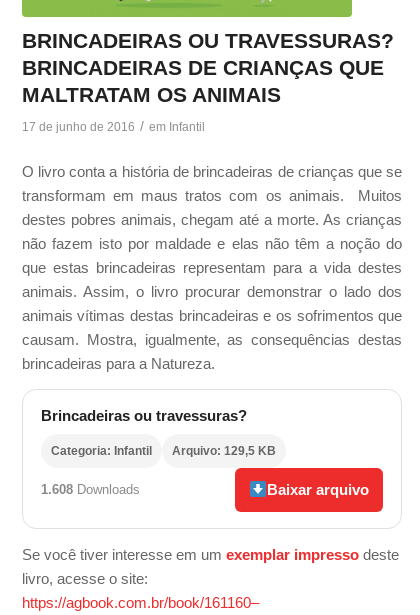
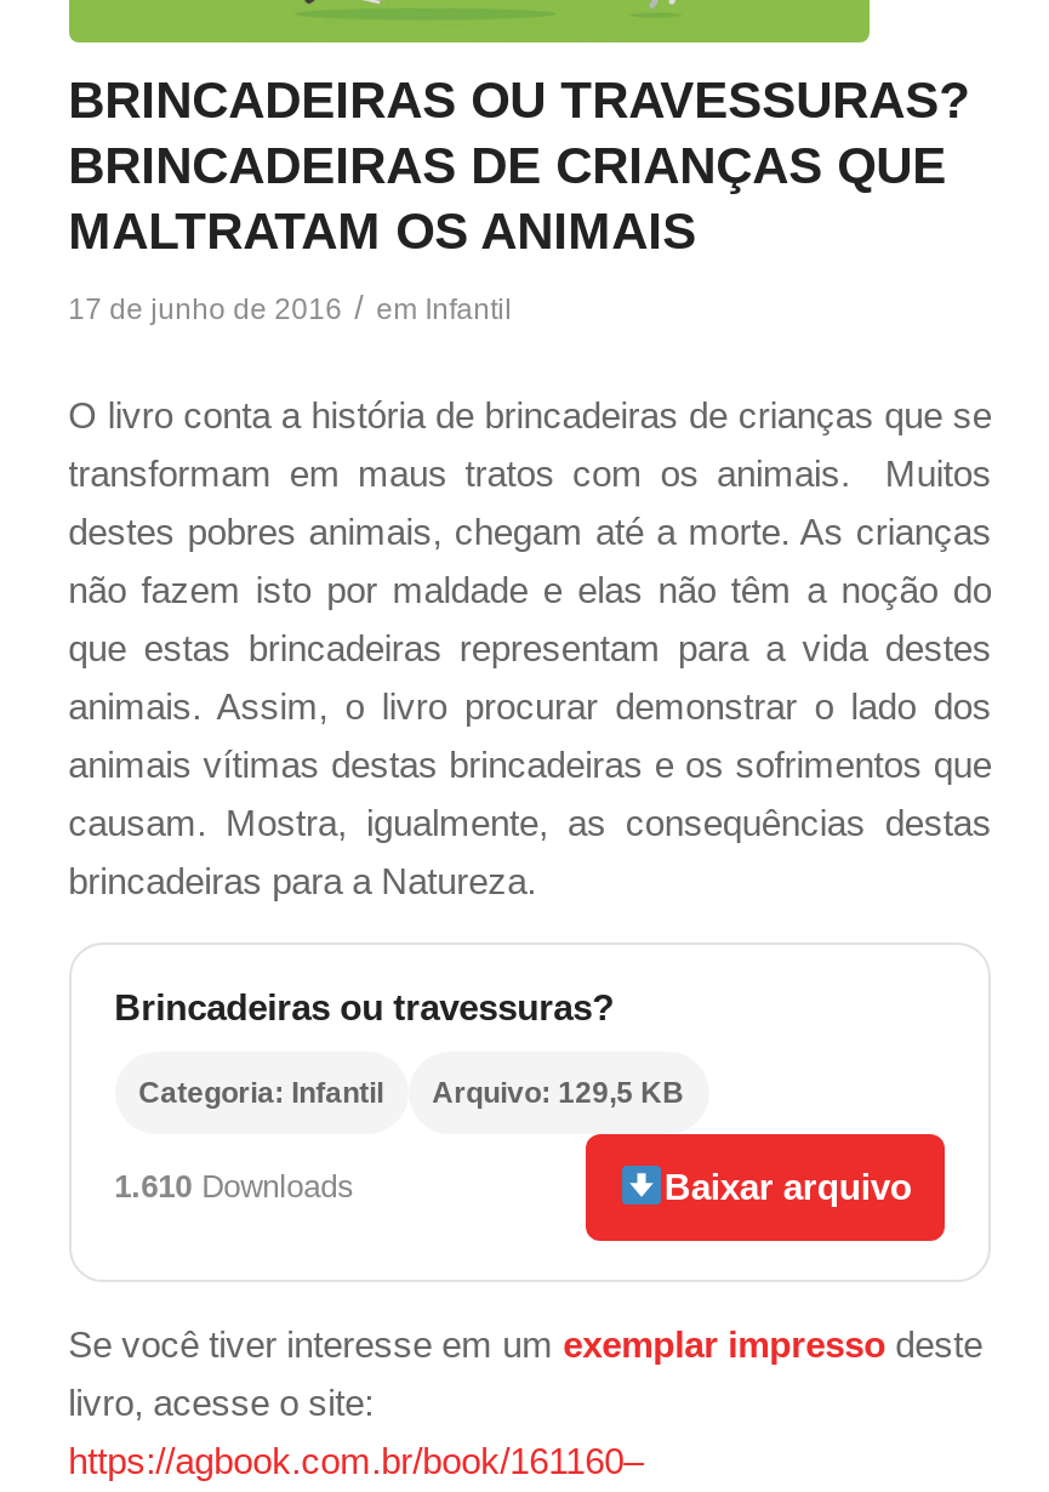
- 1.608 Downloads
+ 1.610 Downloads
